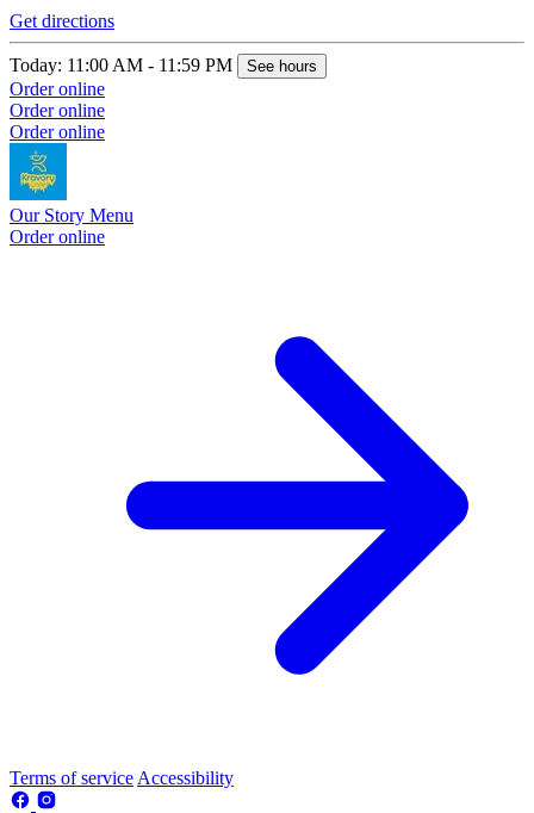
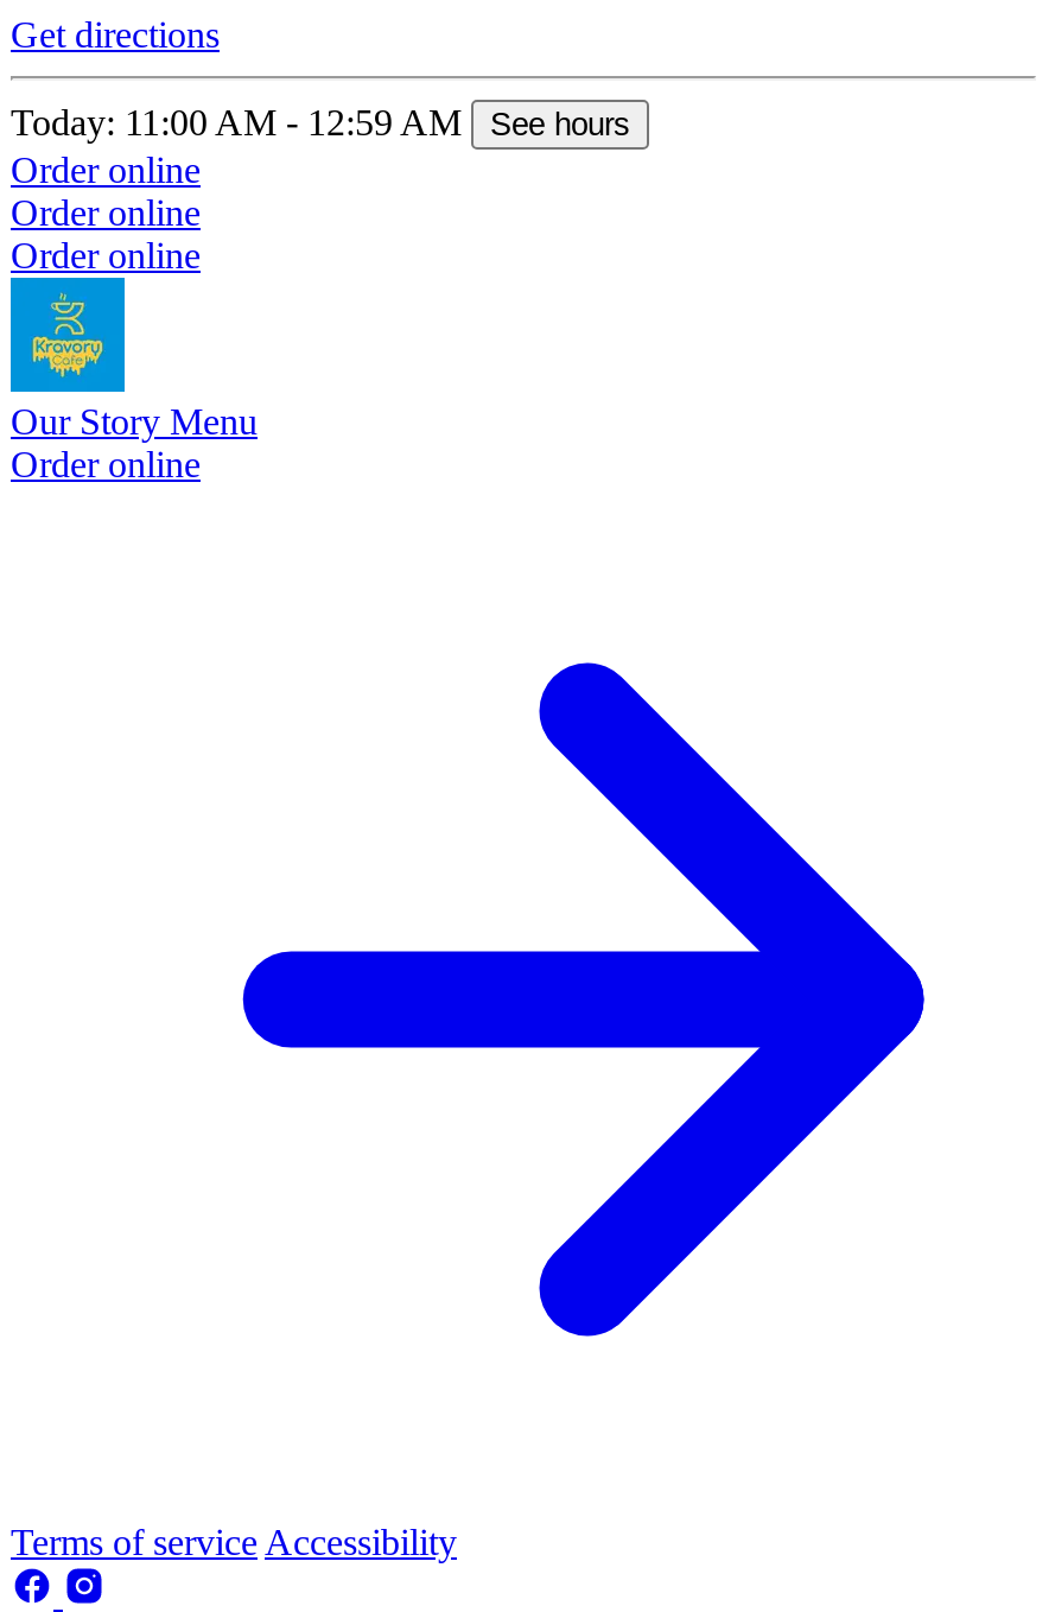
- Today: 11:00 AM - 11:59 PM See hours
+ Today: 11:00 AM - 12:59 AM See hours
